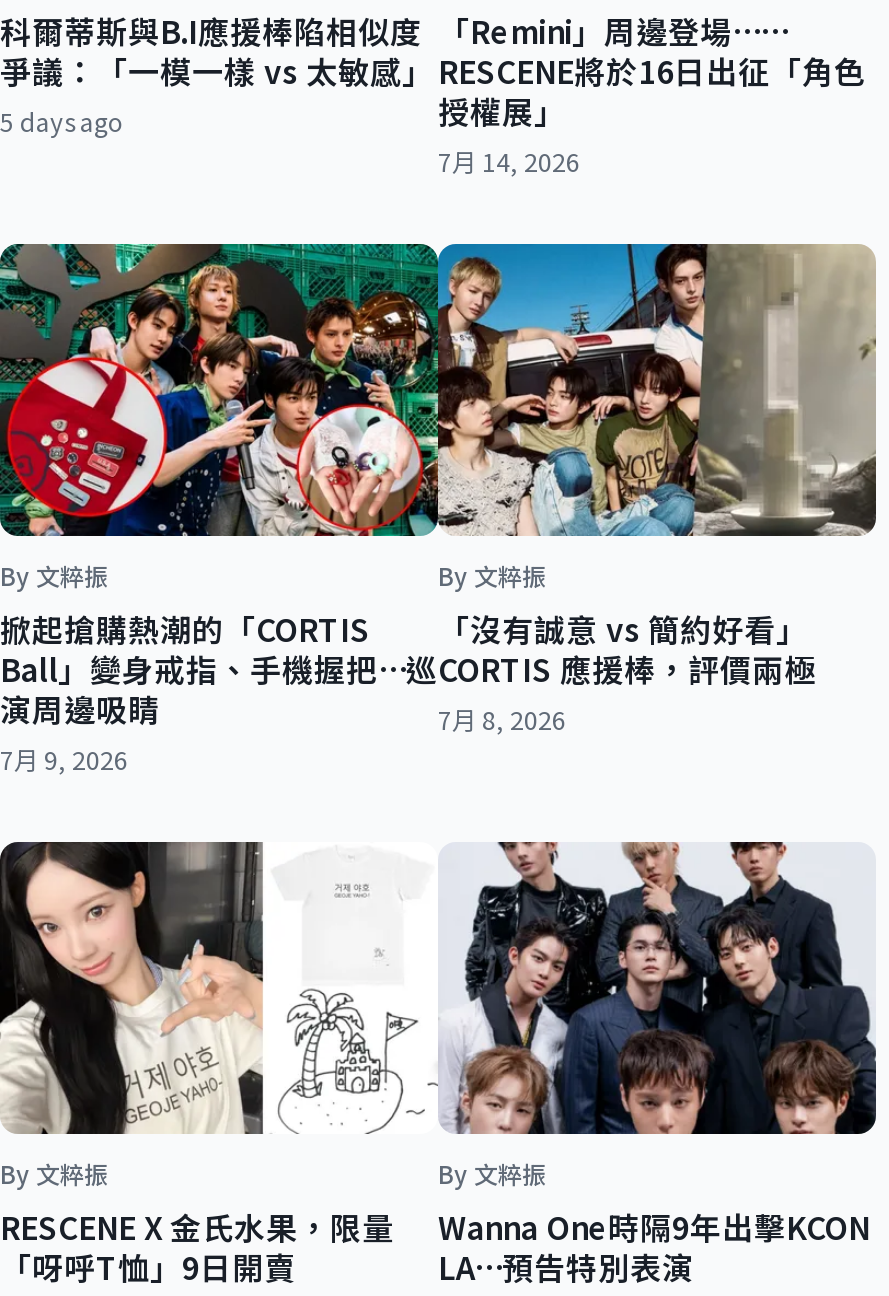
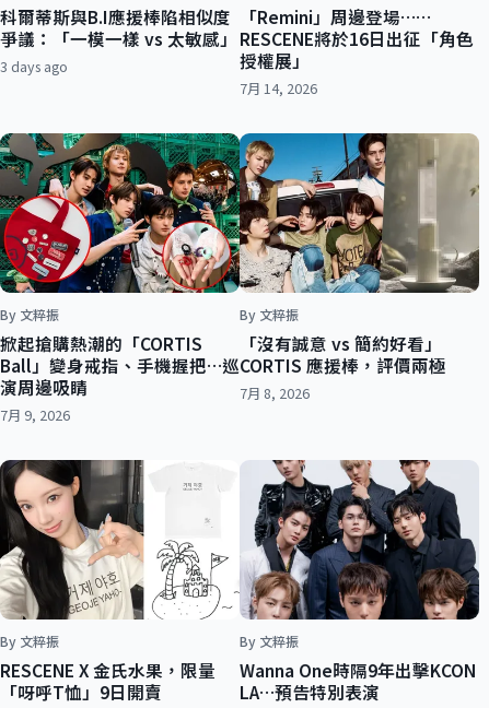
- 5 days ago
+ 3 days ago
